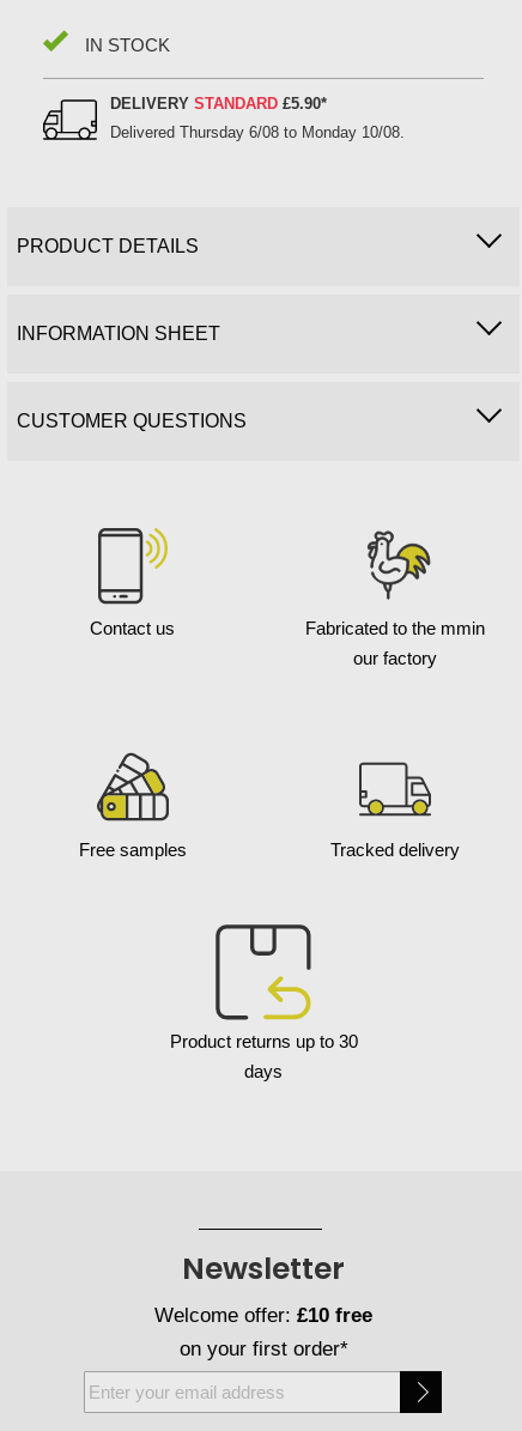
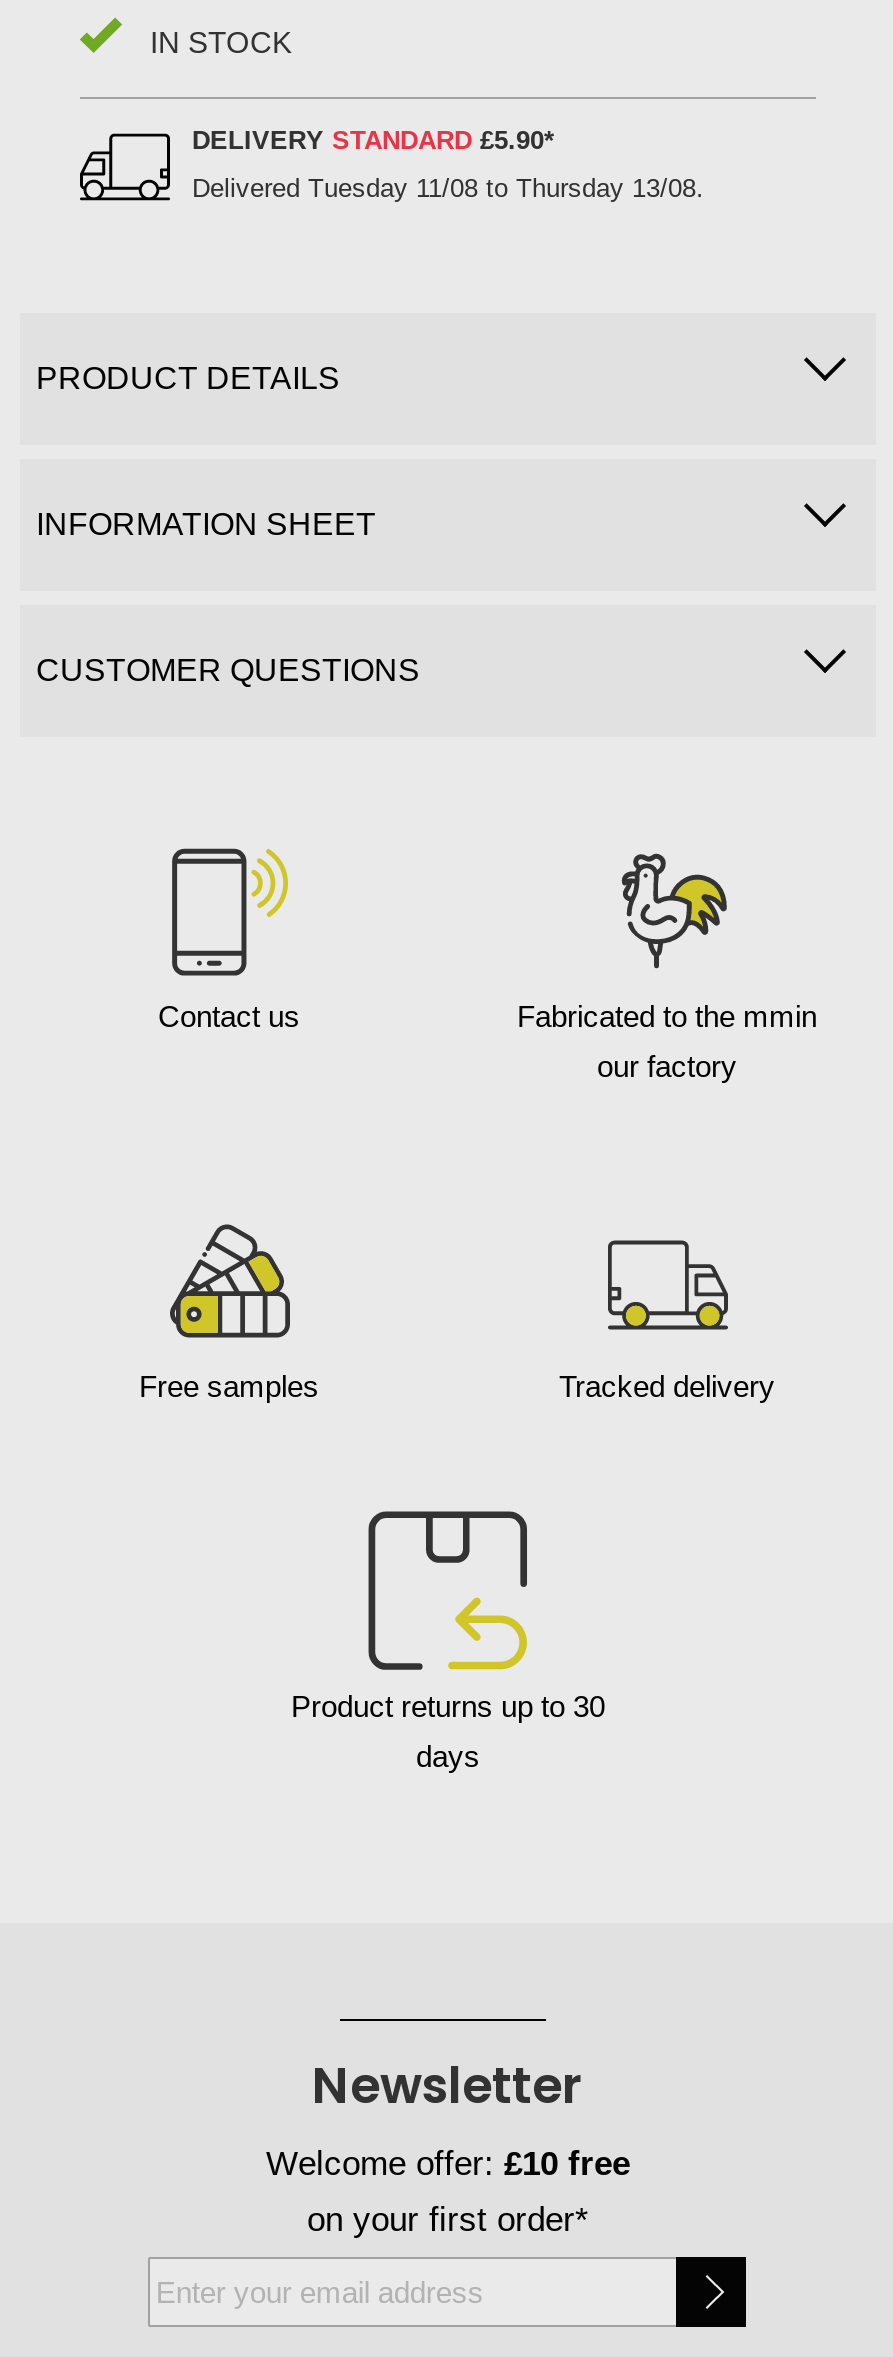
- Delivered Thursday 6/08 to Monday 10/08.
+ Delivered Tuesday 11/08 to Thursday 13/08.
